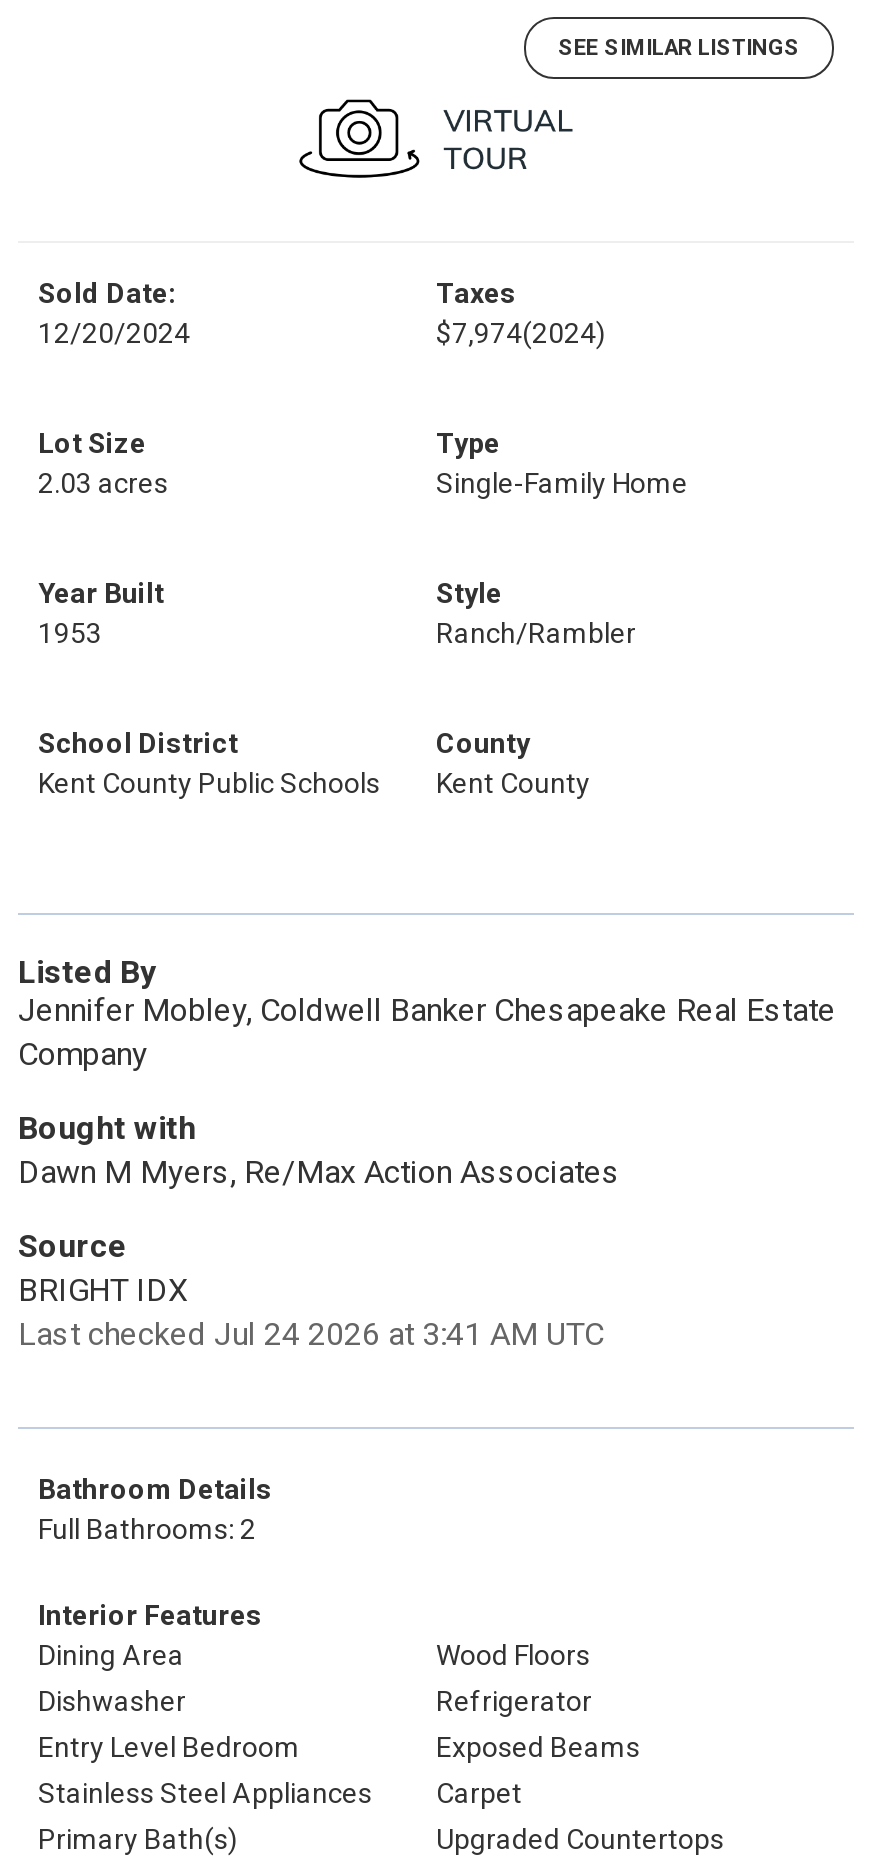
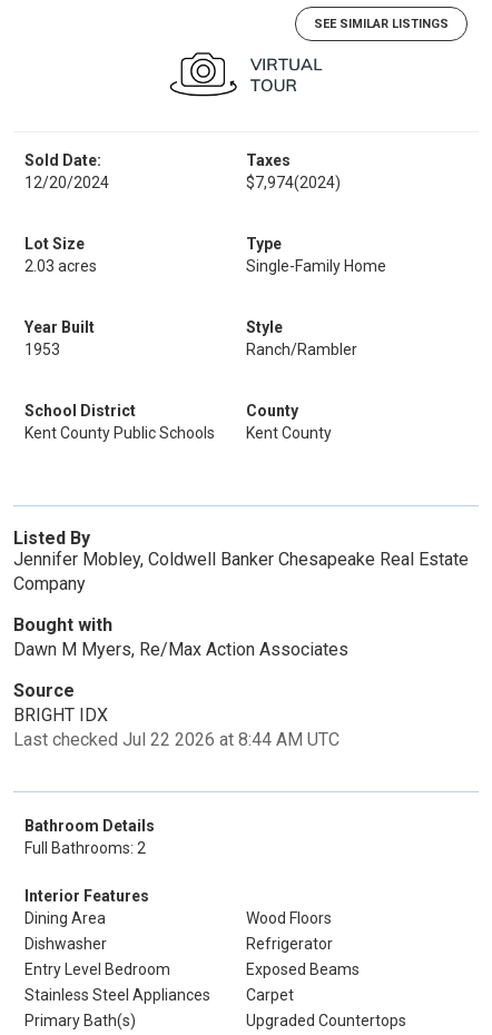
- Last checked Jul 24 2026 at 3:41 AM UTC
+ Last checked Jul 22 2026 at 8:44 AM UTC
